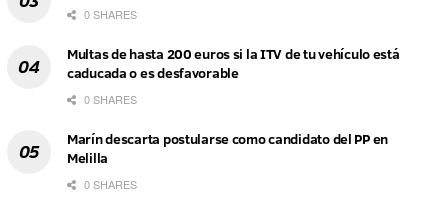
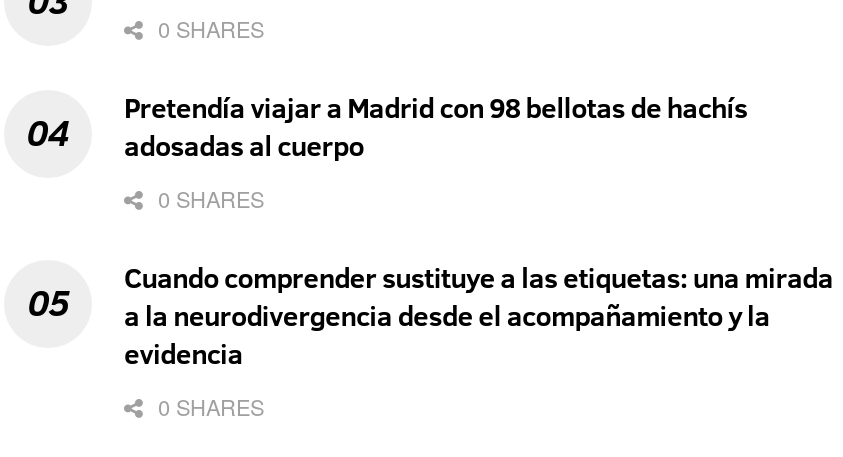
- Multas de hasta 200 euros si la ITV de tu vehículo está
- caducada o es desfavorable
+ Pretendía viajar a Madrid con 98 bellotas de hachís
+ adosadas al cuerpo

- Marín descarta postularse como candidato del PP en
- Melilla
+ Cuando comprender sustituye a las etiquetas: una mirada
+ a la neurodivergencia desde el acompañamiento y la
+ evidencia
